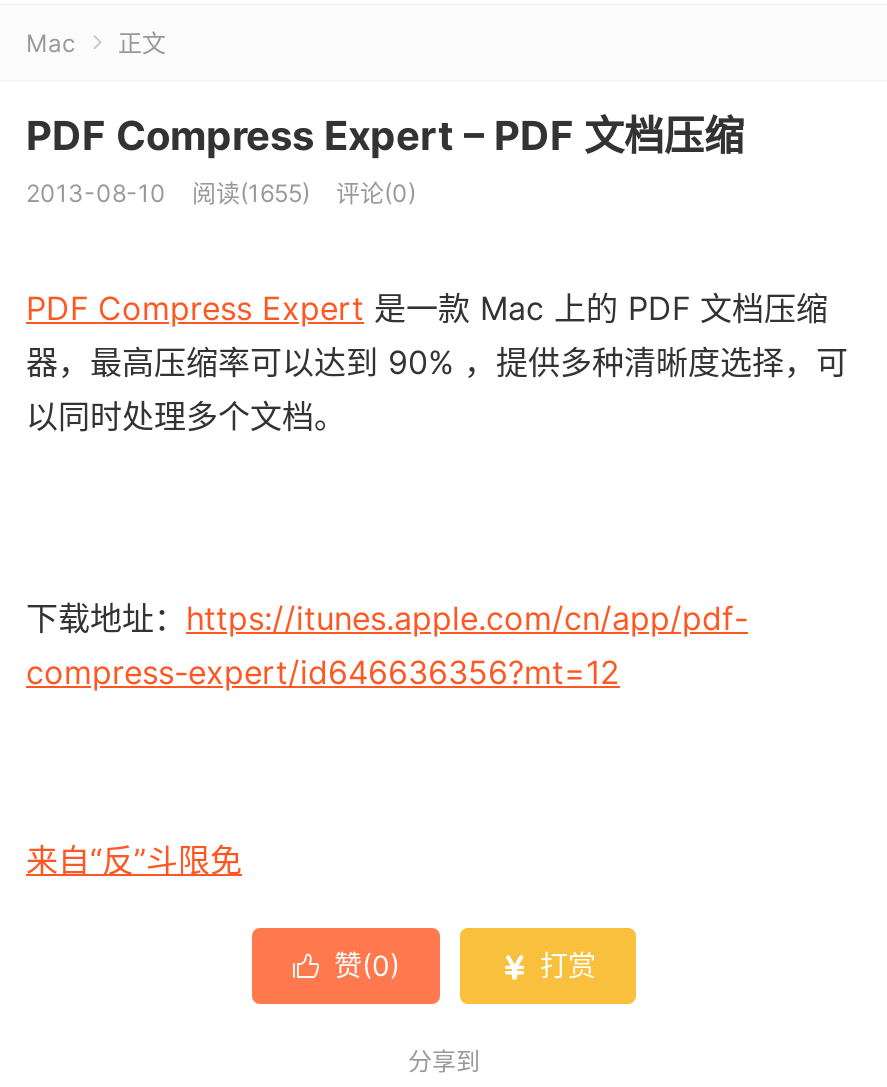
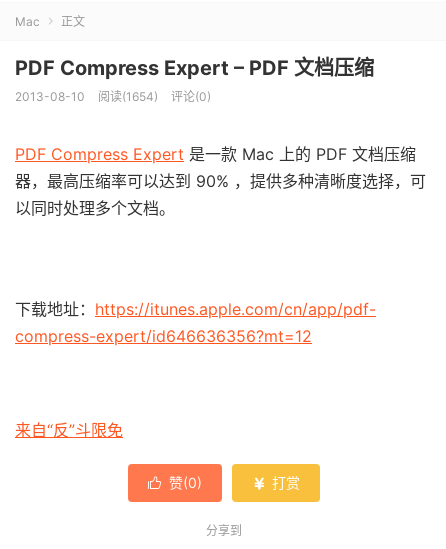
- 2013-08-10 阅读(1655) 评论(0)
+ 2013-08-10 阅读(1654) 评论(0)
